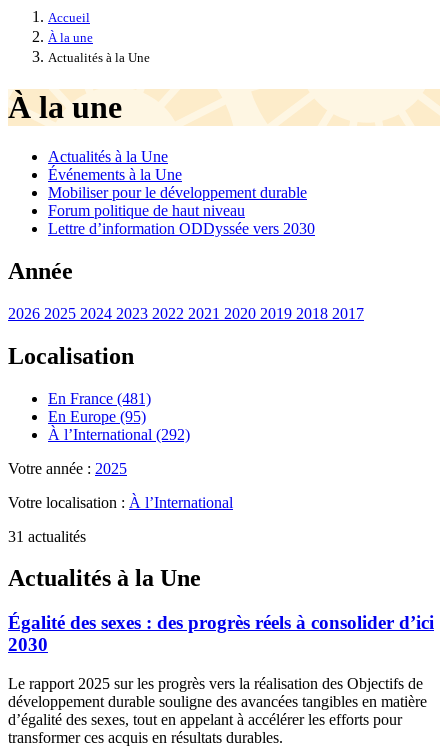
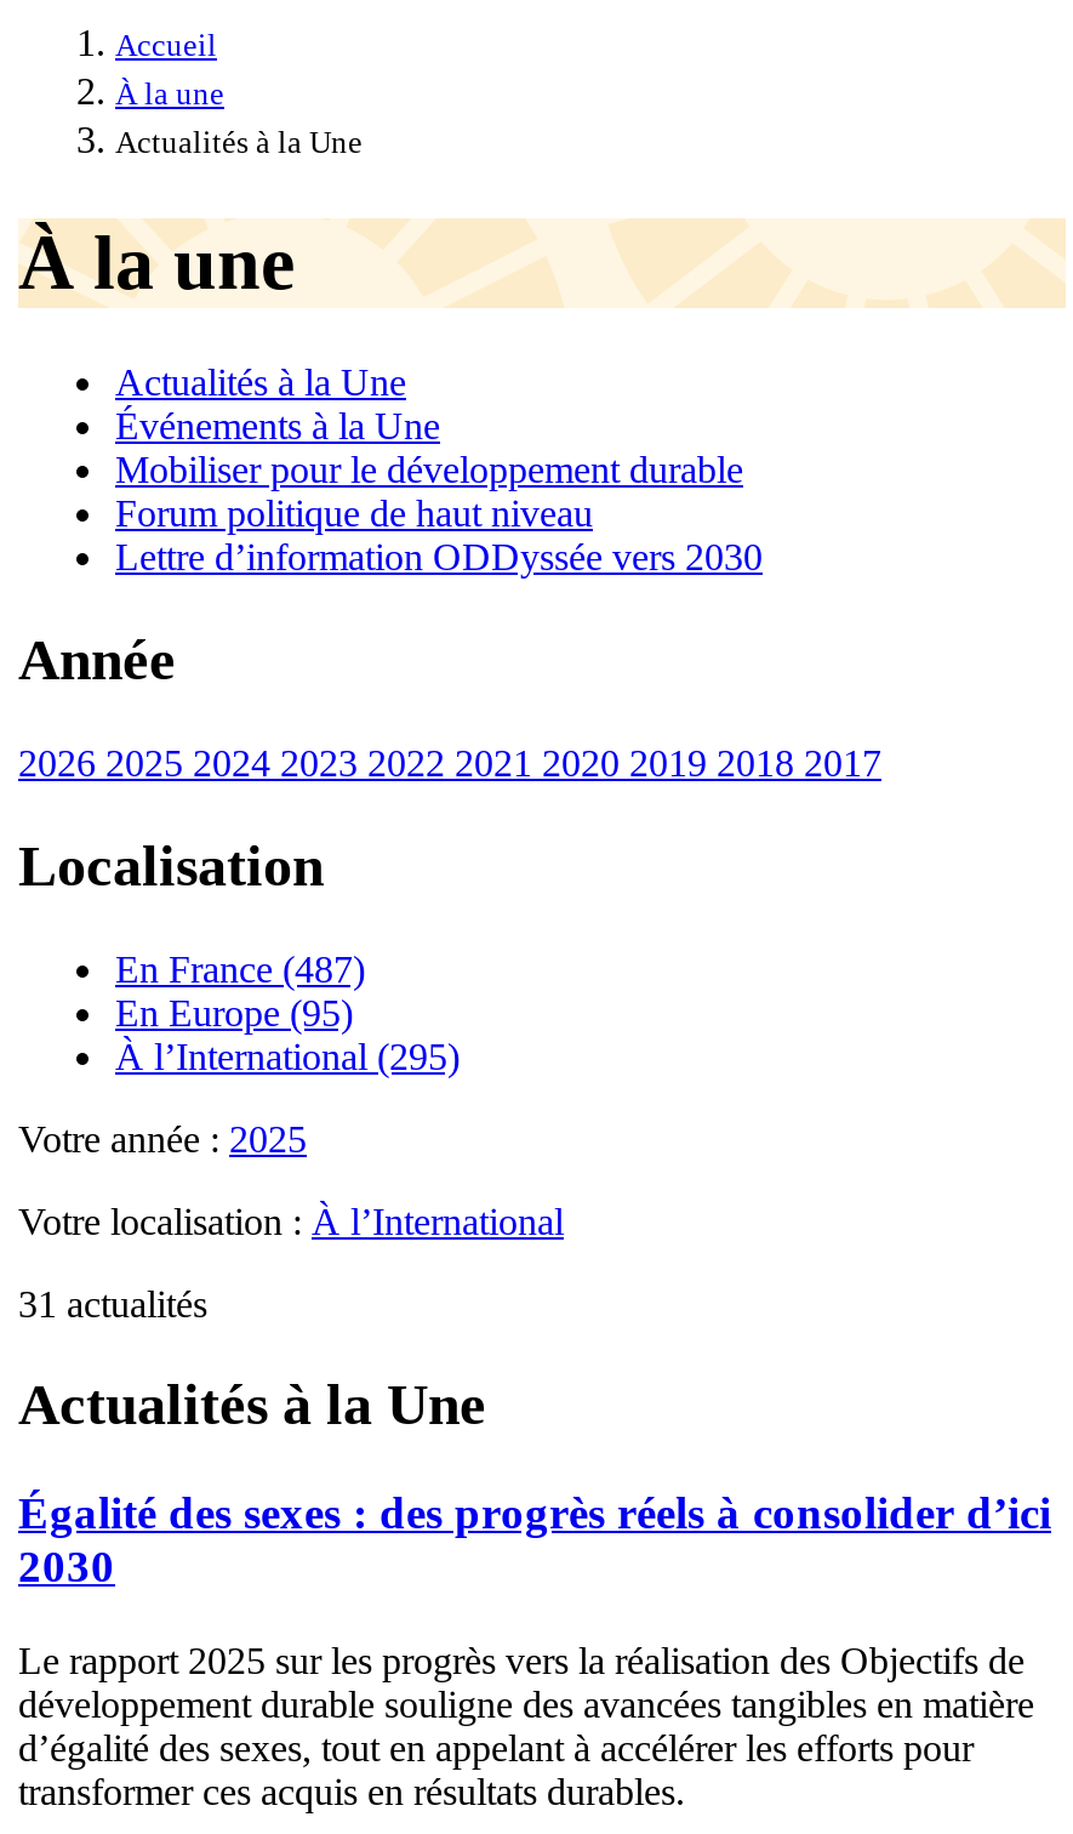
- En France (481)
+ En France (487)

- À l’International (292)
+ À l’International (295)
